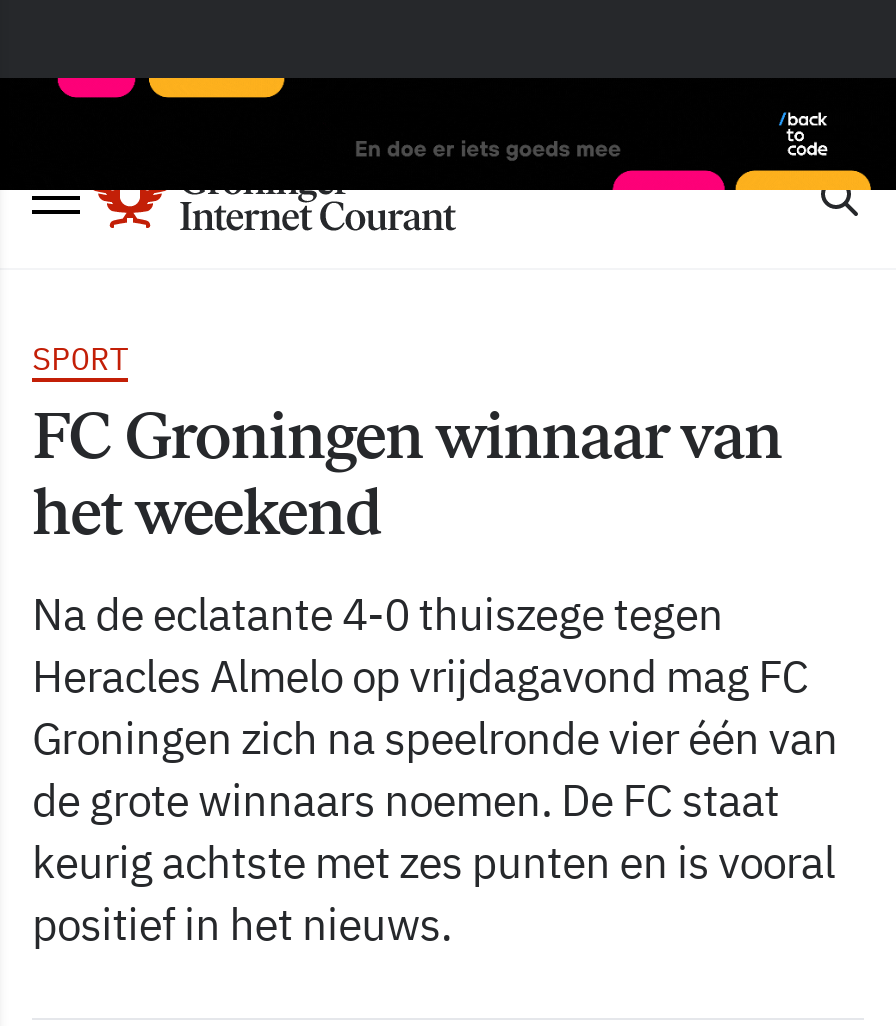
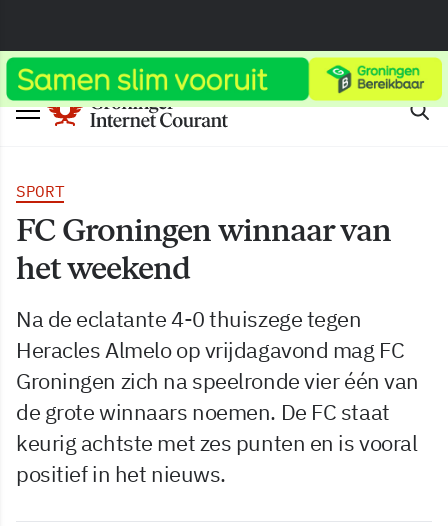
- [image]
+ [image]
